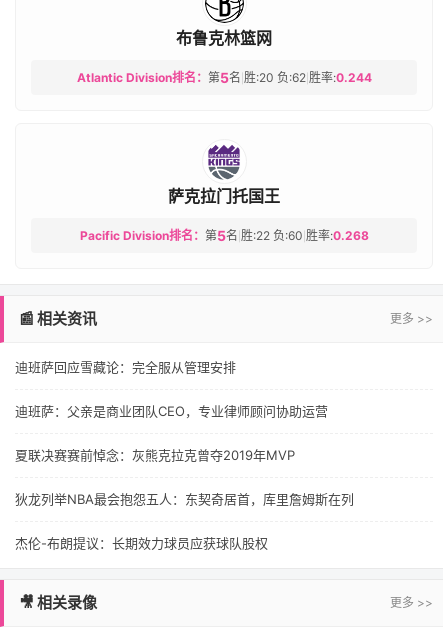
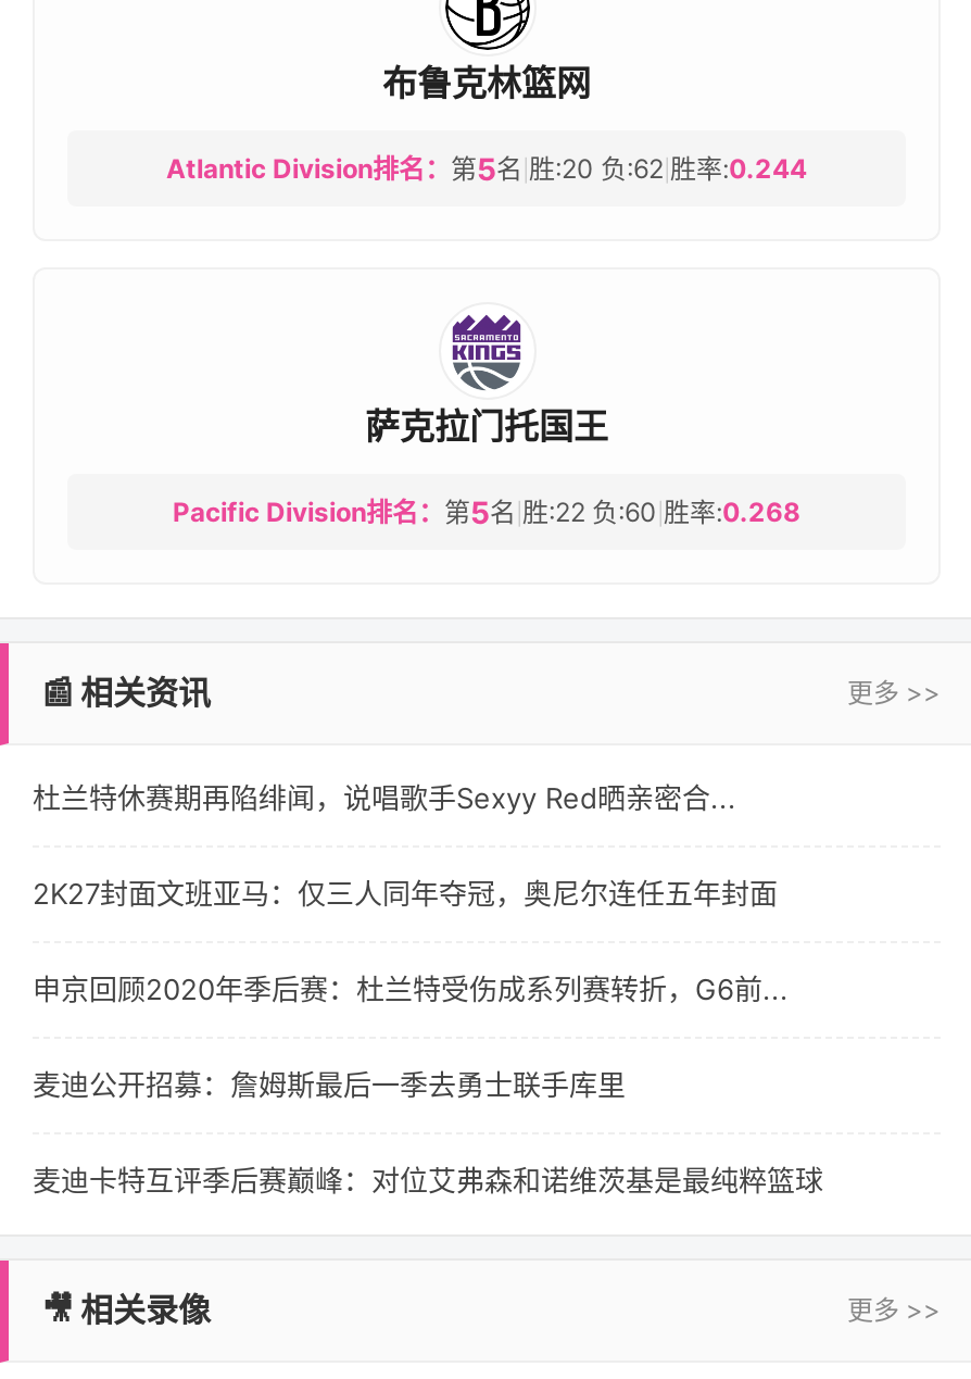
- 迪班萨回应雪藏论：完全服从管理安排
+ 杜兰特休赛期再陷绯闻，说唱歌手Sexyy Red晒亲密合...

- 迪班萨：父亲是商业团队CEO，专业律师顾问协助运营
+ 2K27封面文班亚马：仅三人同年夺冠，奥尼尔连任五年封面

- 夏联决赛赛前悼念：灰熊克拉克曾夺2019年MVP
+ 申京回顾2020年季后赛：杜兰特受伤成系列赛转折，G6前...

- 狄龙列举NBA最会抱怨五人：东契奇居首，库里詹姆斯在列
+ 麦迪公开招募：詹姆斯最后一季去勇士联手库里

- 杰伦-布朗提议：长期效力球员应获球队股权
+ 麦迪卡特互评季后赛巅峰：对位艾弗森和诺维茨基是最纯粹篮球
